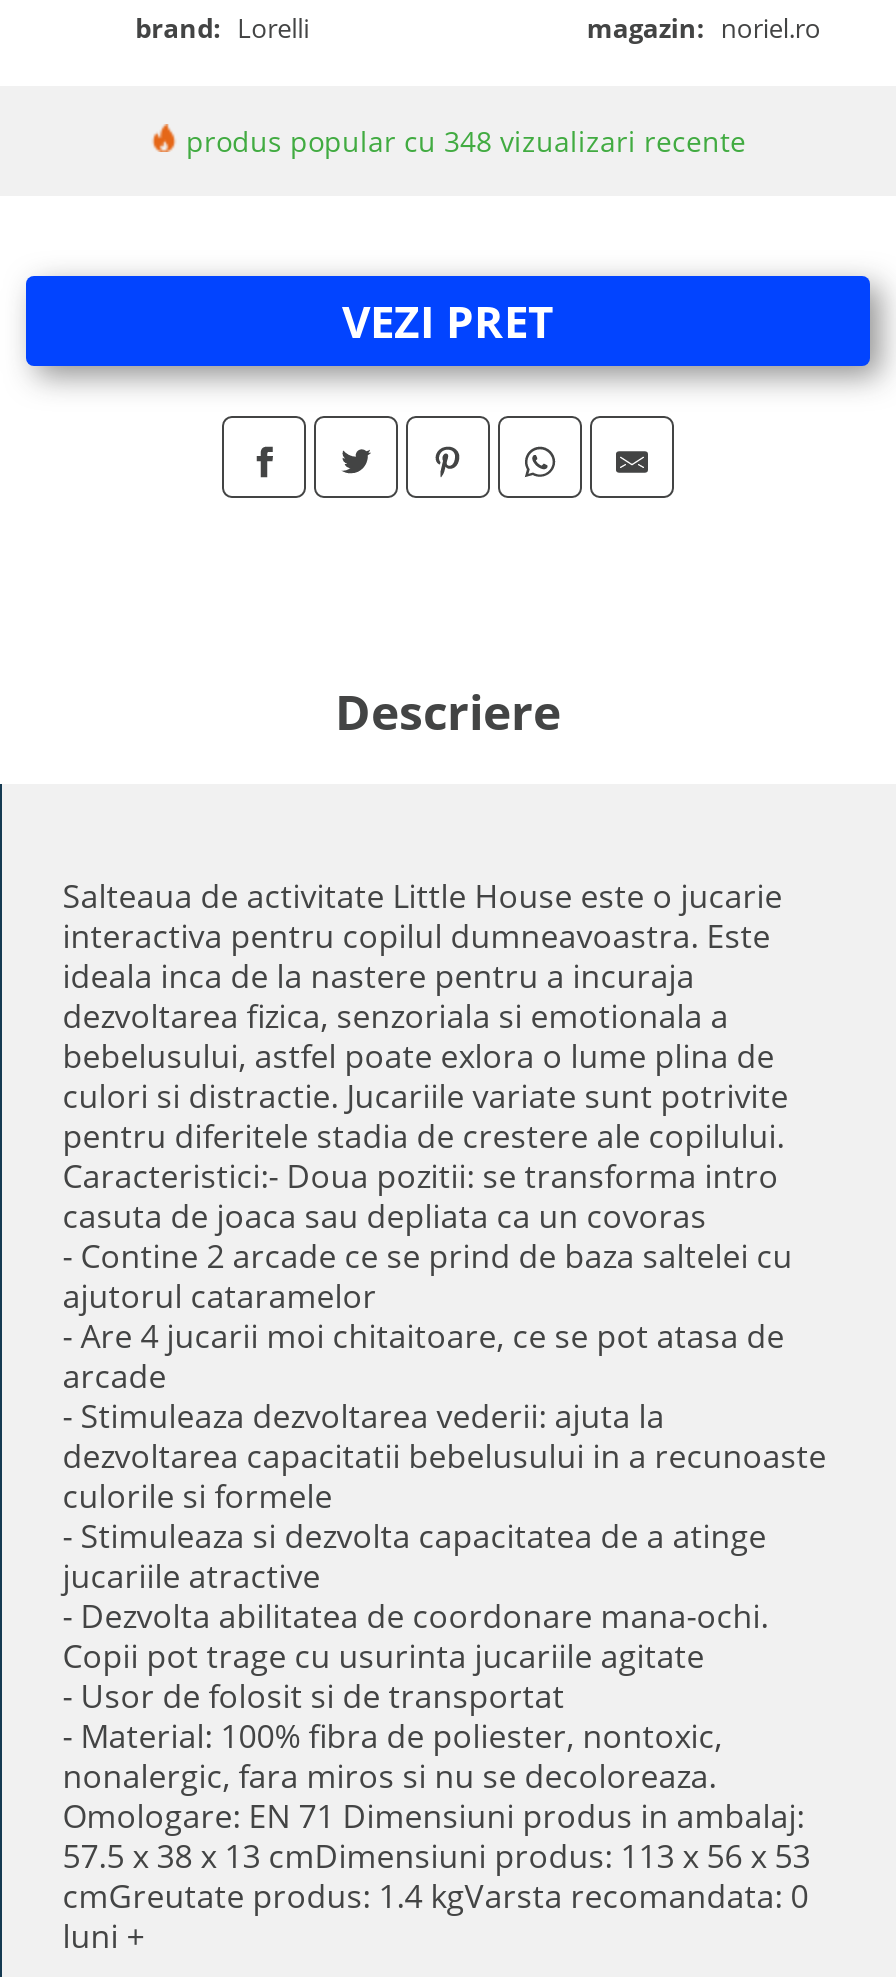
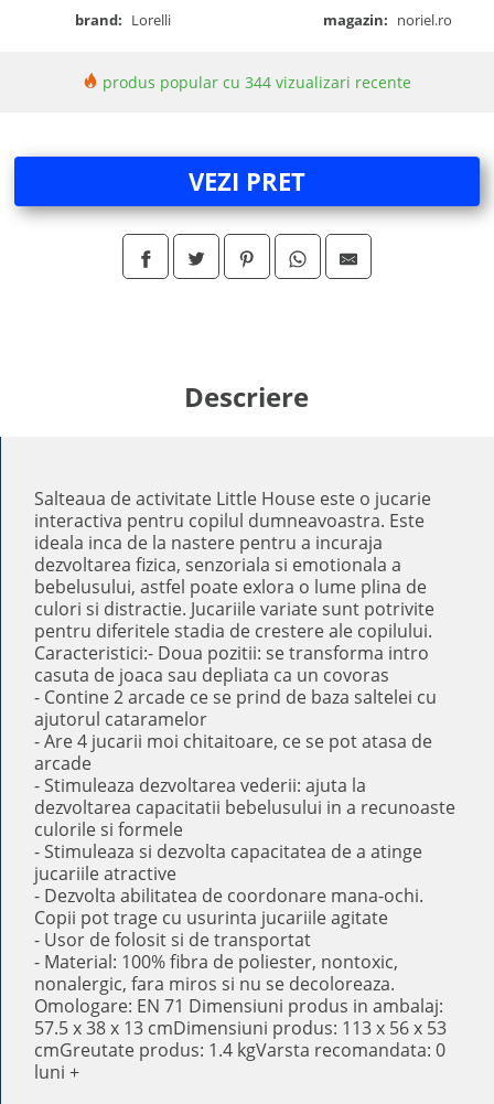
- produs popular cu 348 vizualizari recente
+ produs popular cu 344 vizualizari recente
